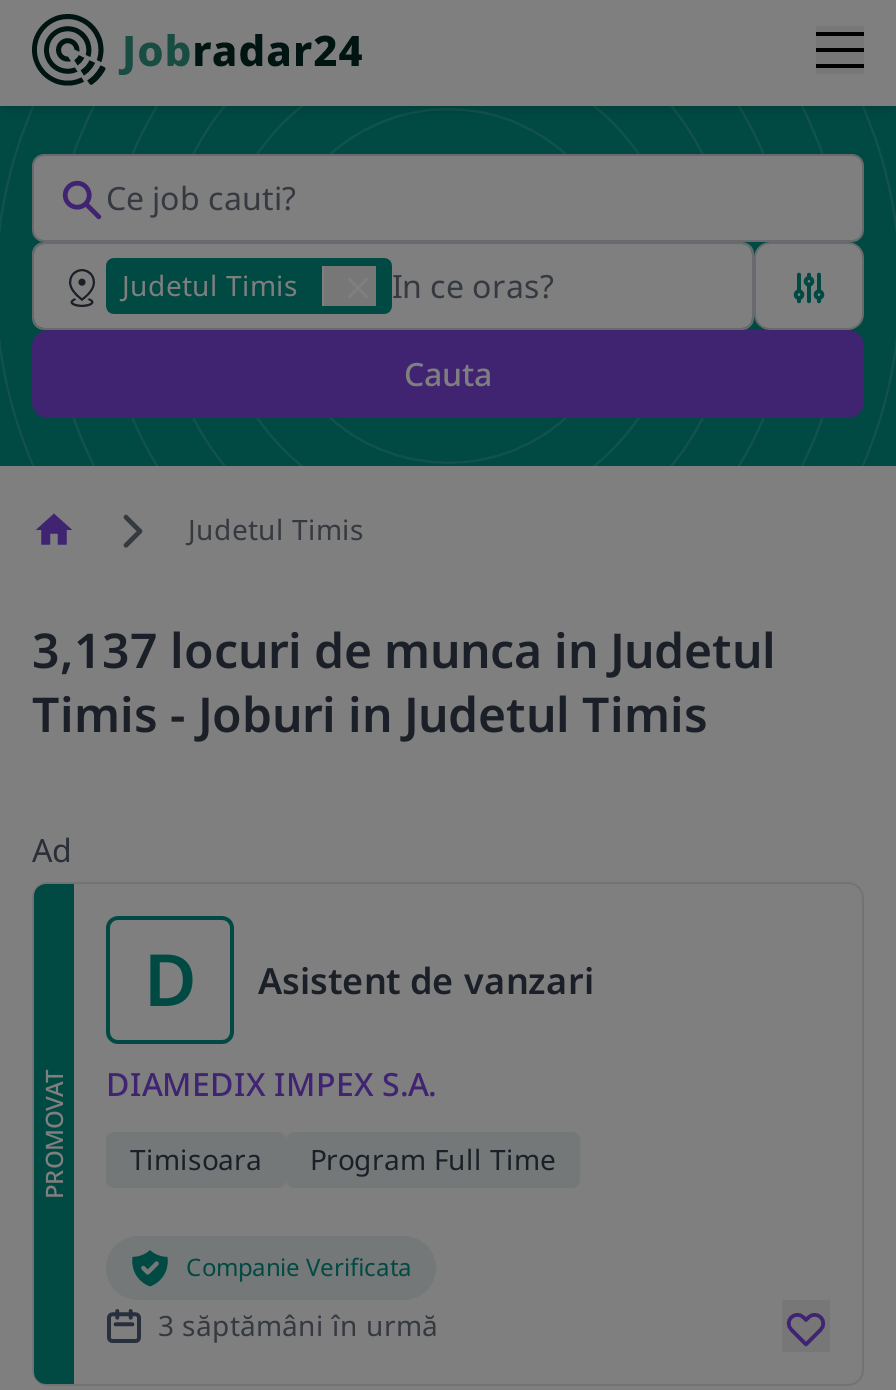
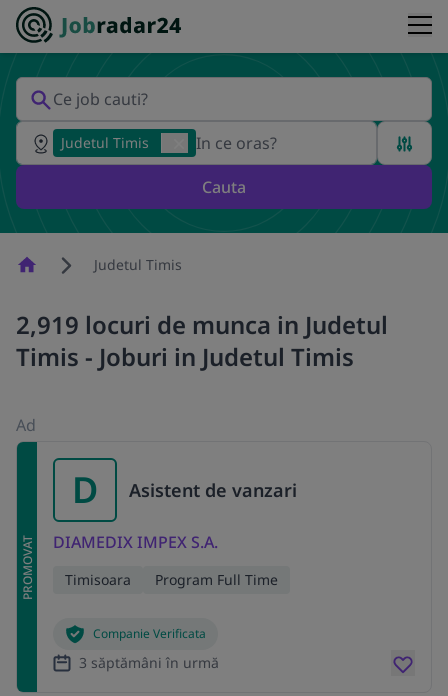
- 3,137 locuri de munca in Judetul
+ 2,919 locuri de munca in Judetul
